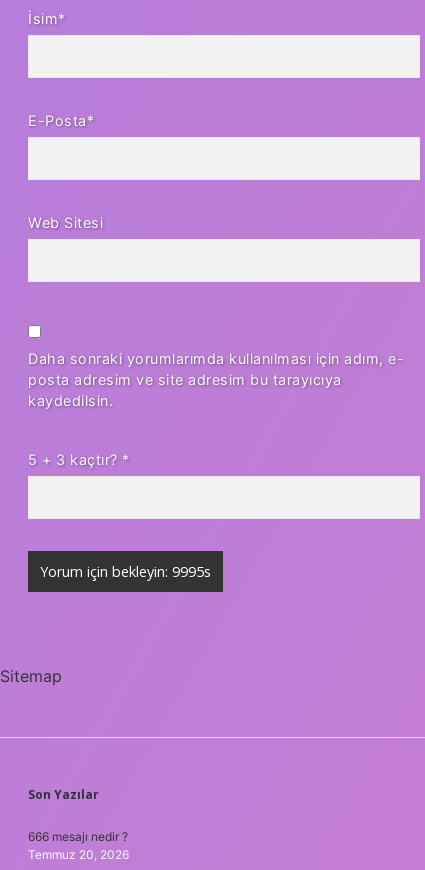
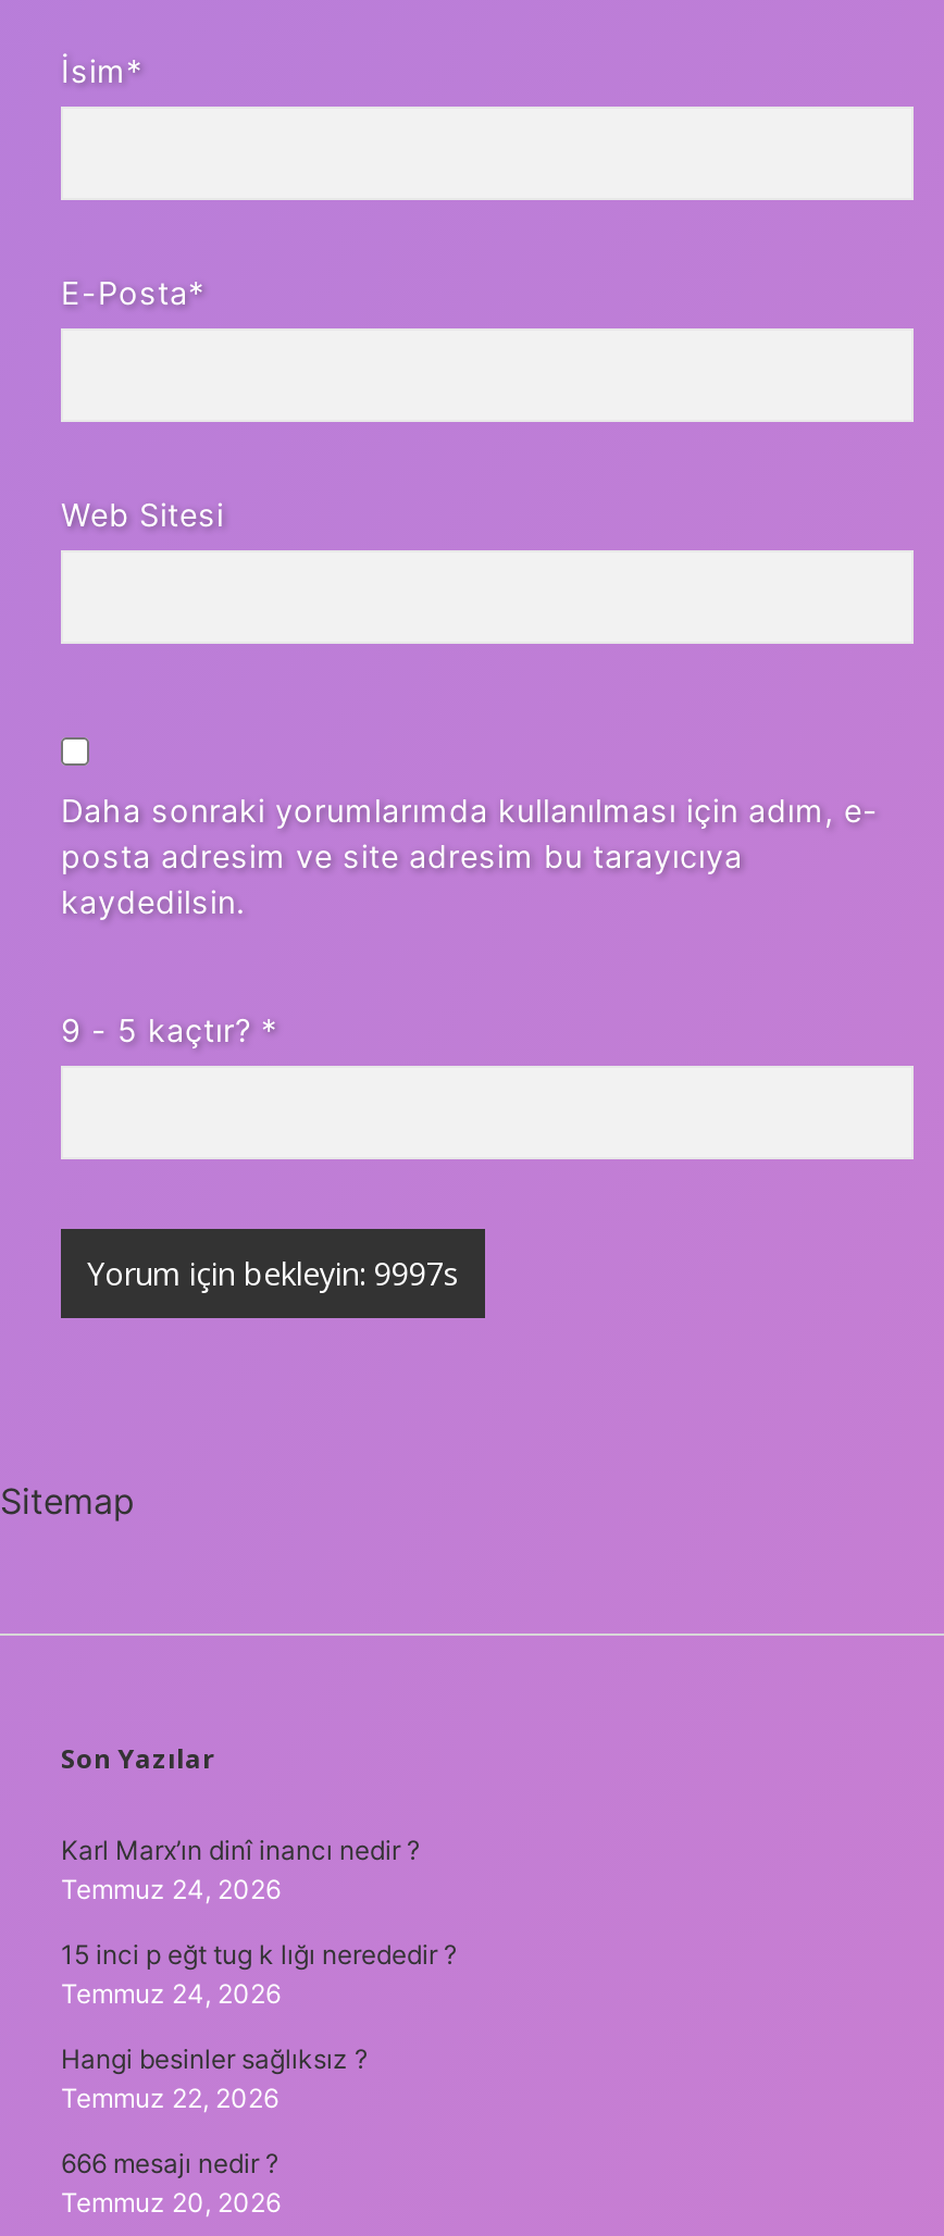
- 5 + 3 kaçtır? *
+ 9 - 5 kaçtır? *

+ Karl Marx’ın dinî inancı nedir ?
+ Temmuz 24, 2026
+ 15 inci p eğt tug k lığı nerededir ?
+ Temmuz 24, 2026
+ Hangi besinler sağlıksız ?
+ Temmuz 22, 2026
